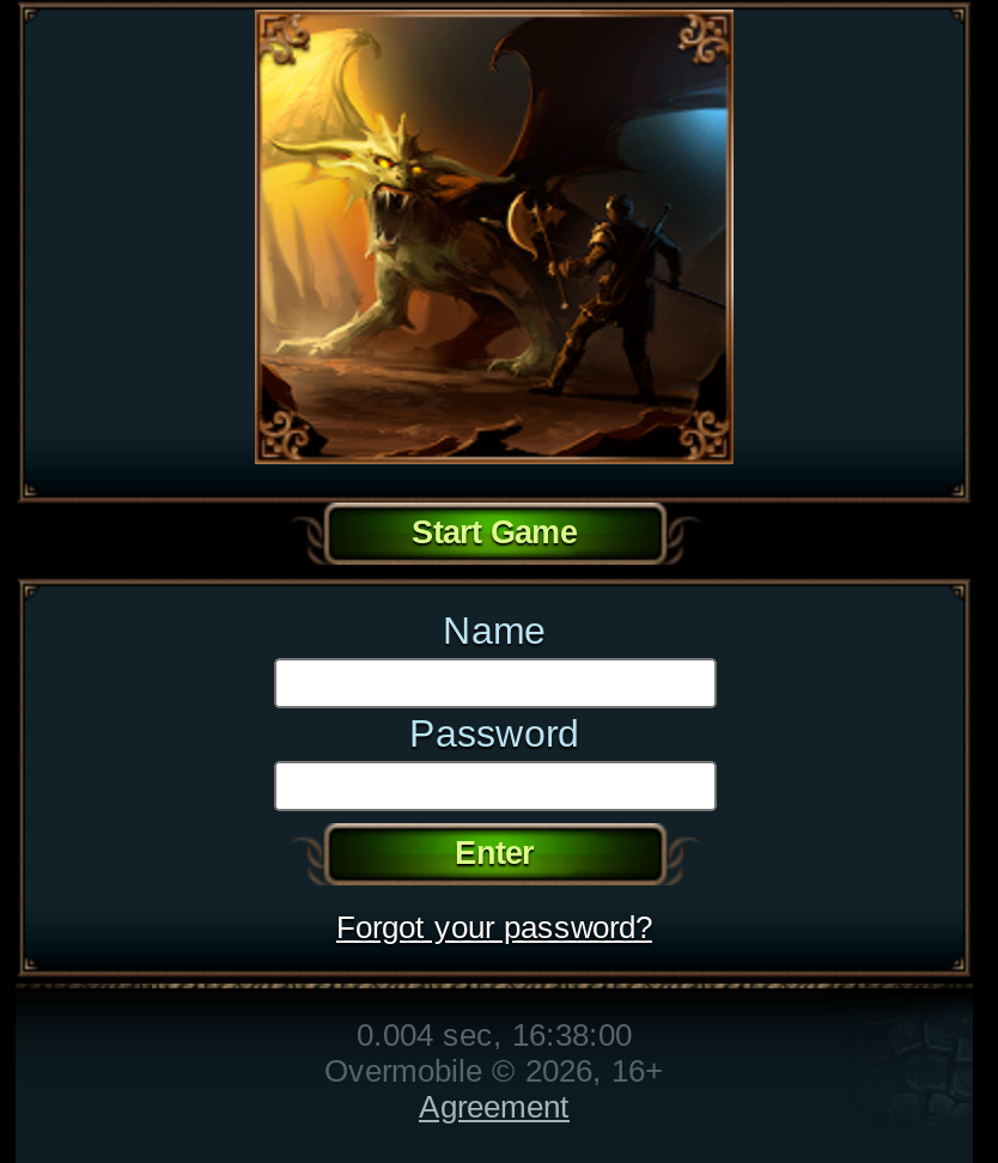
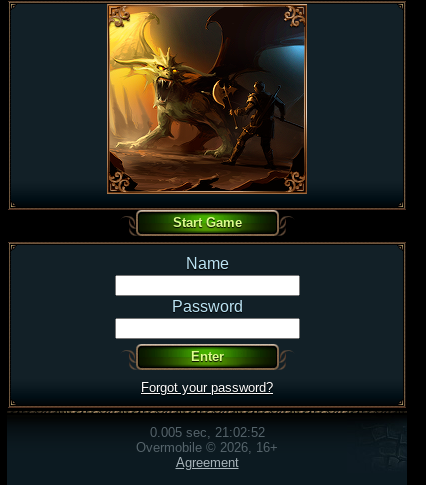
- 0.004 sec, 16:38:00
+ 0.005 sec, 21:02:52
